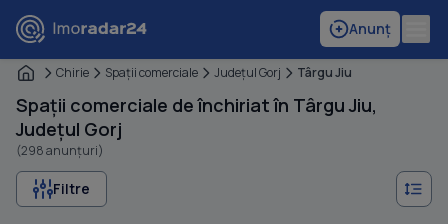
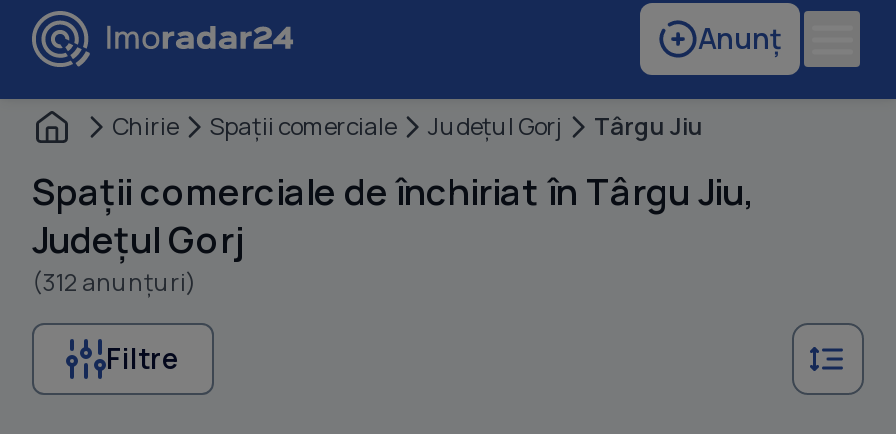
- (298 anunțuri)
+ (312 anunțuri)
